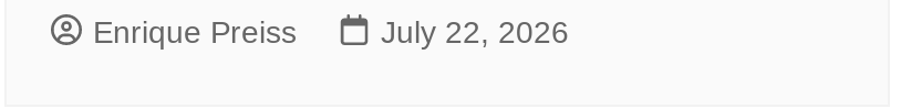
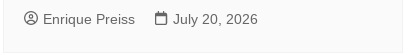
- July 22, 2026
+ July 20, 2026
